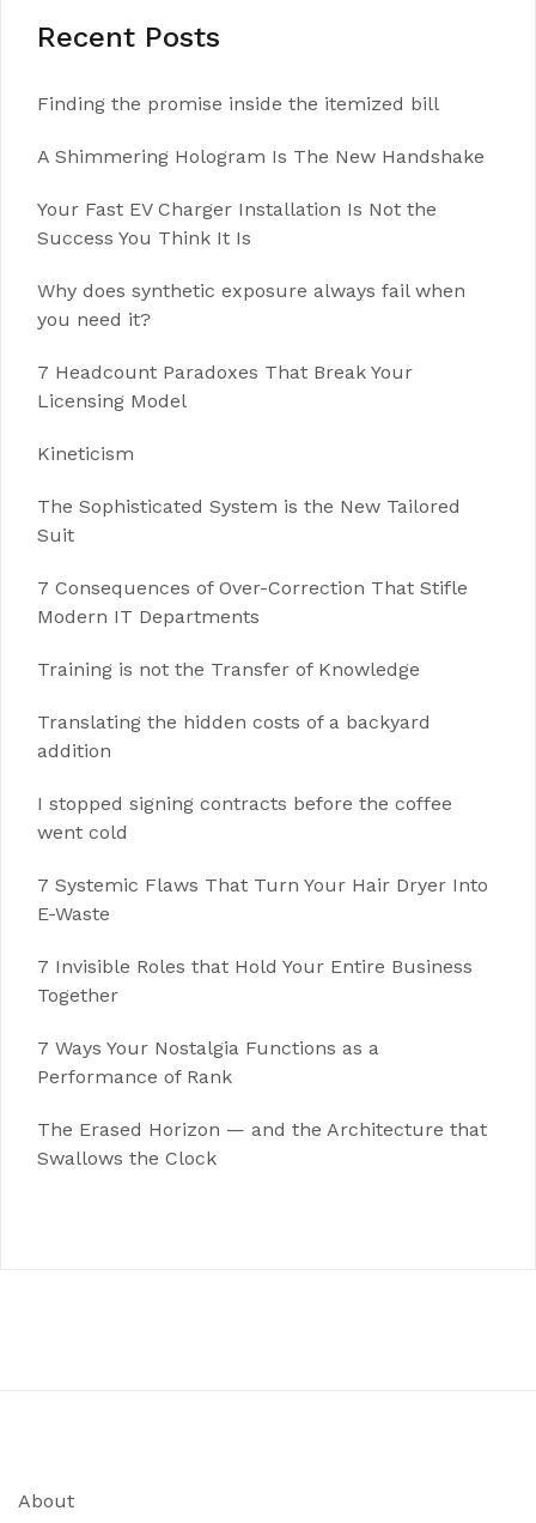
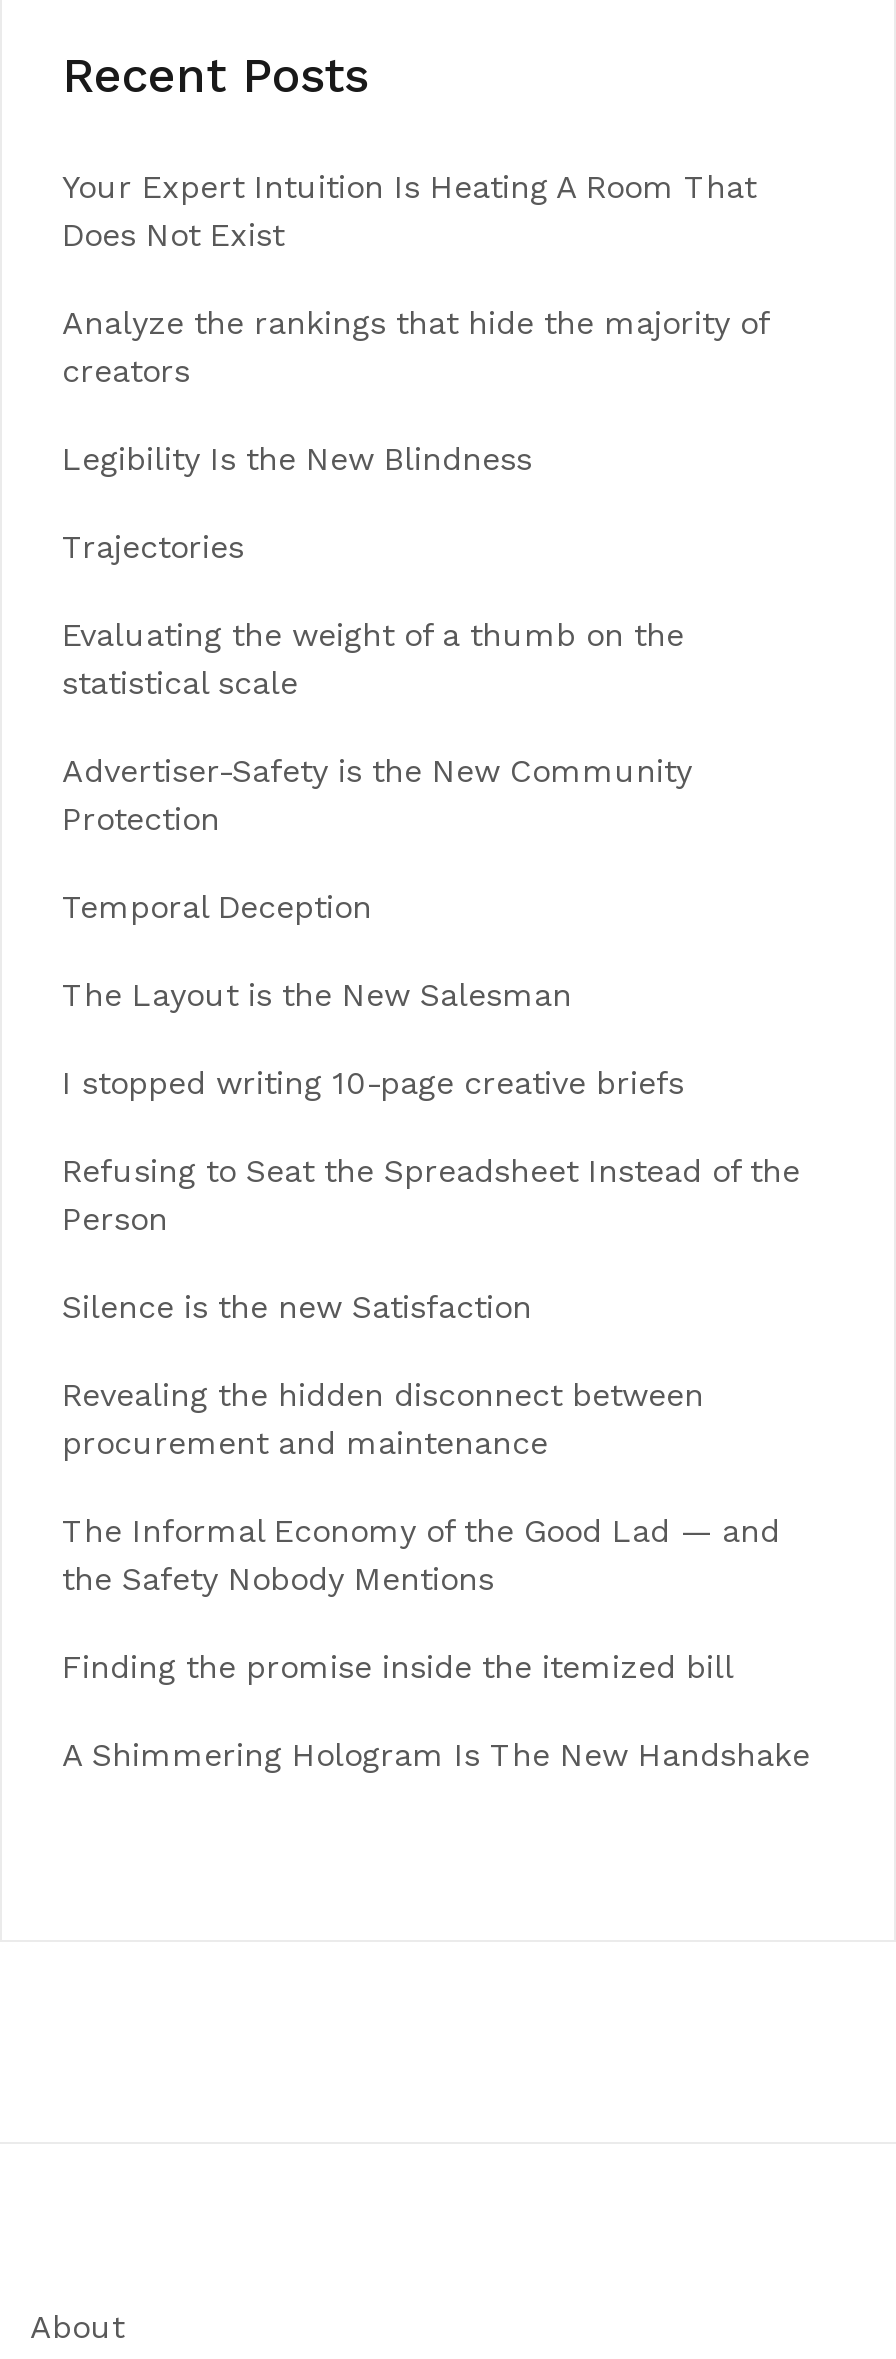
+ Your Expert Intuition Is Heating A Room That
+ Does Not Exist
+ Analyze the rankings that hide the majority of
+ creators
+ Legibility Is the New Blindness
+ Trajectories
+ Evaluating the weight of a thumb on the
+ statistical scale
+ Advertiser-Safety is the New Community
+ Protection
+ Temporal Deception
+ The Layout is the New Salesman
+ I stopped writing 10-page creative briefs
+ Refusing to Seat the Spreadsheet Instead of the
+ Person
+ Silence is the new Satisfaction
+ Revealing the hidden disconnect between
+ procurement and maintenance
+ The Informal Economy of the Good Lad — and
+ the Safety Nobody Mentions

moved down: Finding the promise inside the itemized bill | A Shimmering Hologram Is The New Handshake

- Your Fast EV Charger Installation Is Not the
- Success You Think It Is
- Why does synthetic exposure always fail when
- you need it?
- 7 Headcount Paradoxes That Break Your
- Licensing Model
- Kineticism
- The Sophisticated System is the New Tailored
- Suit
- 7 Consequences of Over-Correction That Stifle
- Modern IT Departments
- Training is not the Transfer of Knowledge
- Translating the hidden costs of a backyard
- addition
- I stopped signing contracts before the coffee
- went cold
- 7 Systemic Flaws That Turn Your Hair Dryer Into
- E-Waste
- 7 Invisible Roles that Hold Your Entire Business
- Together
- 7 Ways Your Nostalgia Functions as a
- Performance of Rank
- The Erased Horizon — and the Architecture that
- Swallows the Clock
